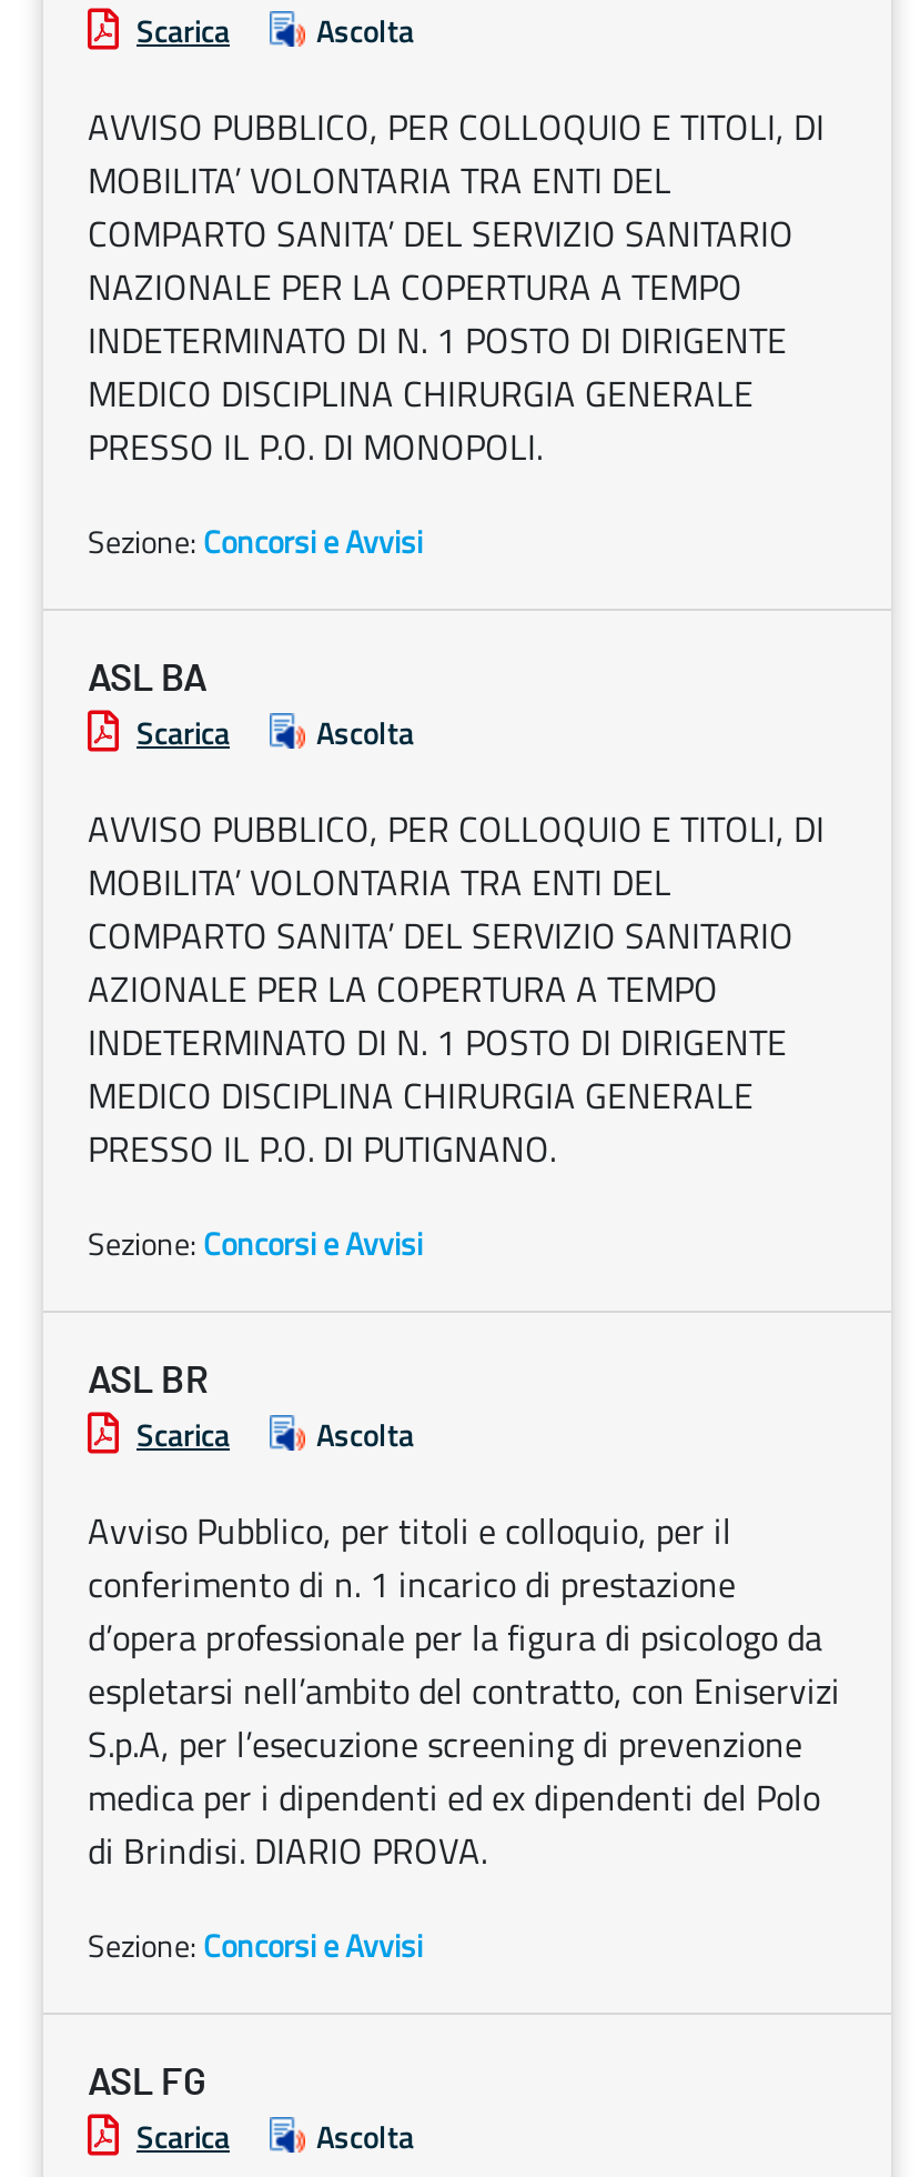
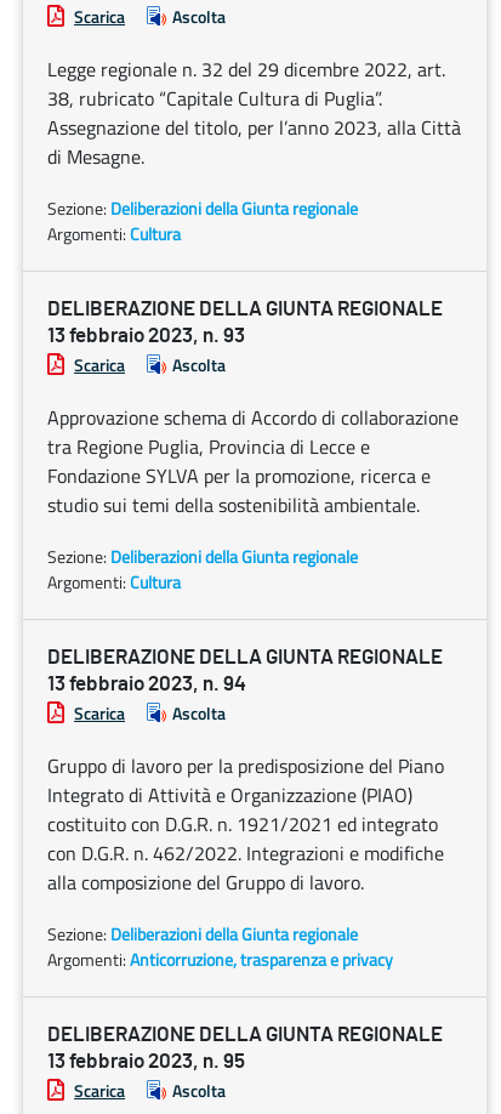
- AVVISO PUBBLICO, PER COLLOQUIO E TITOLI, DI
- MOBILITA’ VOLONTARIA TRA ENTI DEL
- COMPARTO SANITA’ DEL SERVIZIO SANITARIO
- NAZIONALE PER LA COPERTURA A TEMPO
- INDETERMINATO DI N. 1 POSTO DI DIRIGENTE
- MEDICO DISCIPLINA CHIRURGIA GENERALE
- PRESSO IL P.O. DI MONOPOLI.
+ Legge regionale n. 32 del 29 dicembre 2022, art.
+ 38, rubricato “Capitale Cultura di Puglia”.
+ Assegnazione del titolo, per l’anno 2023, alla Città
+ di Mesagne.

- Sezione: Concorsi e Avvisi
+ Sezione: Deliberazioni della Giunta regionale
+ Argomenti: Cultura

- ASL BA
+ DELIBERAZIONE DELLA GIUNTA REGIONALE
+ 13 febbraio 2023, n. 93

- AVVISO PUBBLICO, PER COLLOQUIO E TITOLI, DI
- MOBILITA’ VOLONTARIA TRA ENTI DEL
- COMPARTO SANITA’ DEL SERVIZIO SANITARIO
- AZIONALE PER LA COPERTURA A TEMPO
- INDETERMINATO DI N. 1 POSTO DI DIRIGENTE
- MEDICO DISCIPLINA CHIRURGIA GENERALE
- PRESSO IL P.O. DI PUTIGNANO.
+ Approvazione schema di Accordo di collaborazione
+ tra Regione Puglia, Provincia di Lecce e
+ Fondazione SYLVA per la promozione, ricerca e
+ studio sui temi della sostenibilità ambientale.

- Sezione: Concorsi e Avvisi
+ Sezione: Deliberazioni della Giunta regionale
+ Argomenti: Cultura

- ASL BR
+ DELIBERAZIONE DELLA GIUNTA REGIONALE
+ 13 febbraio 2023, n. 94

- Avviso Pubblico, per titoli e colloquio, per il
- conferimento di n. 1 incarico di prestazione
- d’opera professionale per la figura di psicologo da
- espletarsi nell’ambito del contratto, con Eniservizi
- S.p.A, per l’esecuzione screening di prevenzione
- medica per i dipendenti ed ex dipendenti del Polo
- di Brindisi. DIARIO PROVA.
+ Gruppo di lavoro per la predisposizione del Piano
+ Integrato di Attività e Organizzazione (PIAO)
+ costituito con D.G.R. n. 1921/2021 ed integrato
+ con D.G.R. n. 462/2022. Integrazioni e modifiche
+ alla composizione del Gruppo di lavoro.

- Sezione: Concorsi e Avvisi
+ Sezione: Deliberazioni della Giunta regionale
+ Argomenti: Anticorruzione, trasparenza e privacy

- ASL FG
+ DELIBERAZIONE DELLA GIUNTA REGIONALE
+ 13 febbraio 2023, n. 95
